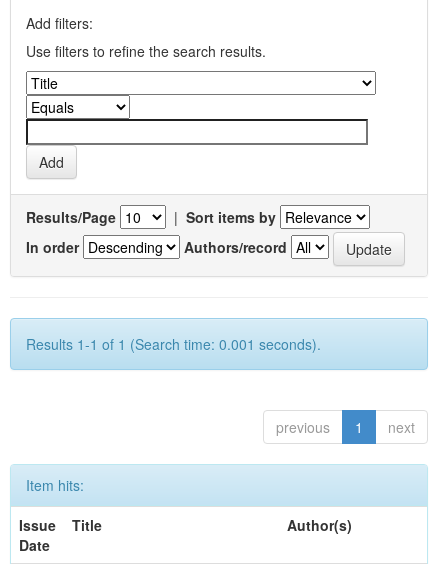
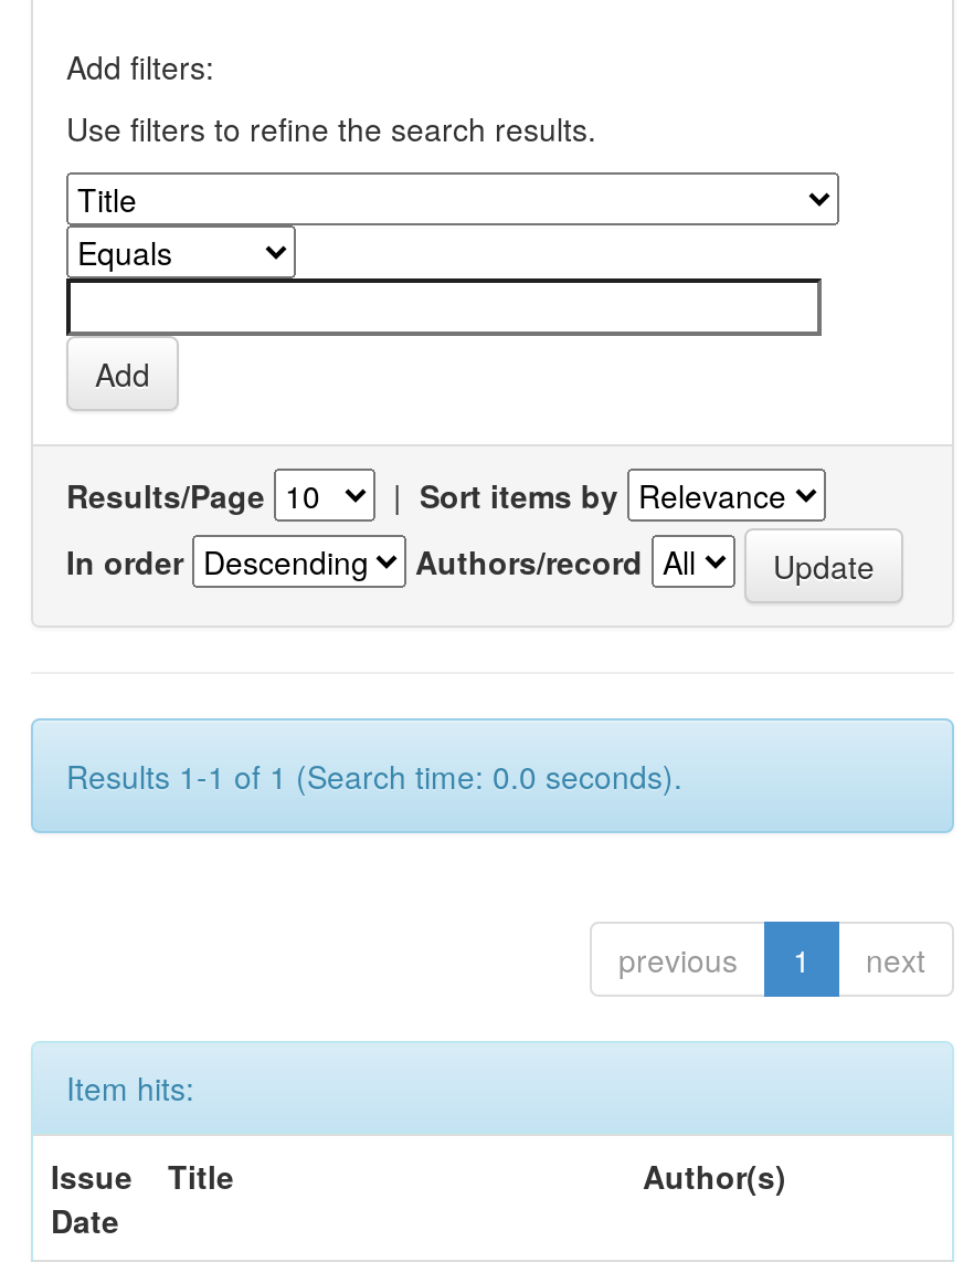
- Results 1-1 of 1 (Search time: 0.001 seconds).
+ Results 1-1 of 1 (Search time: 0.0 seconds).
